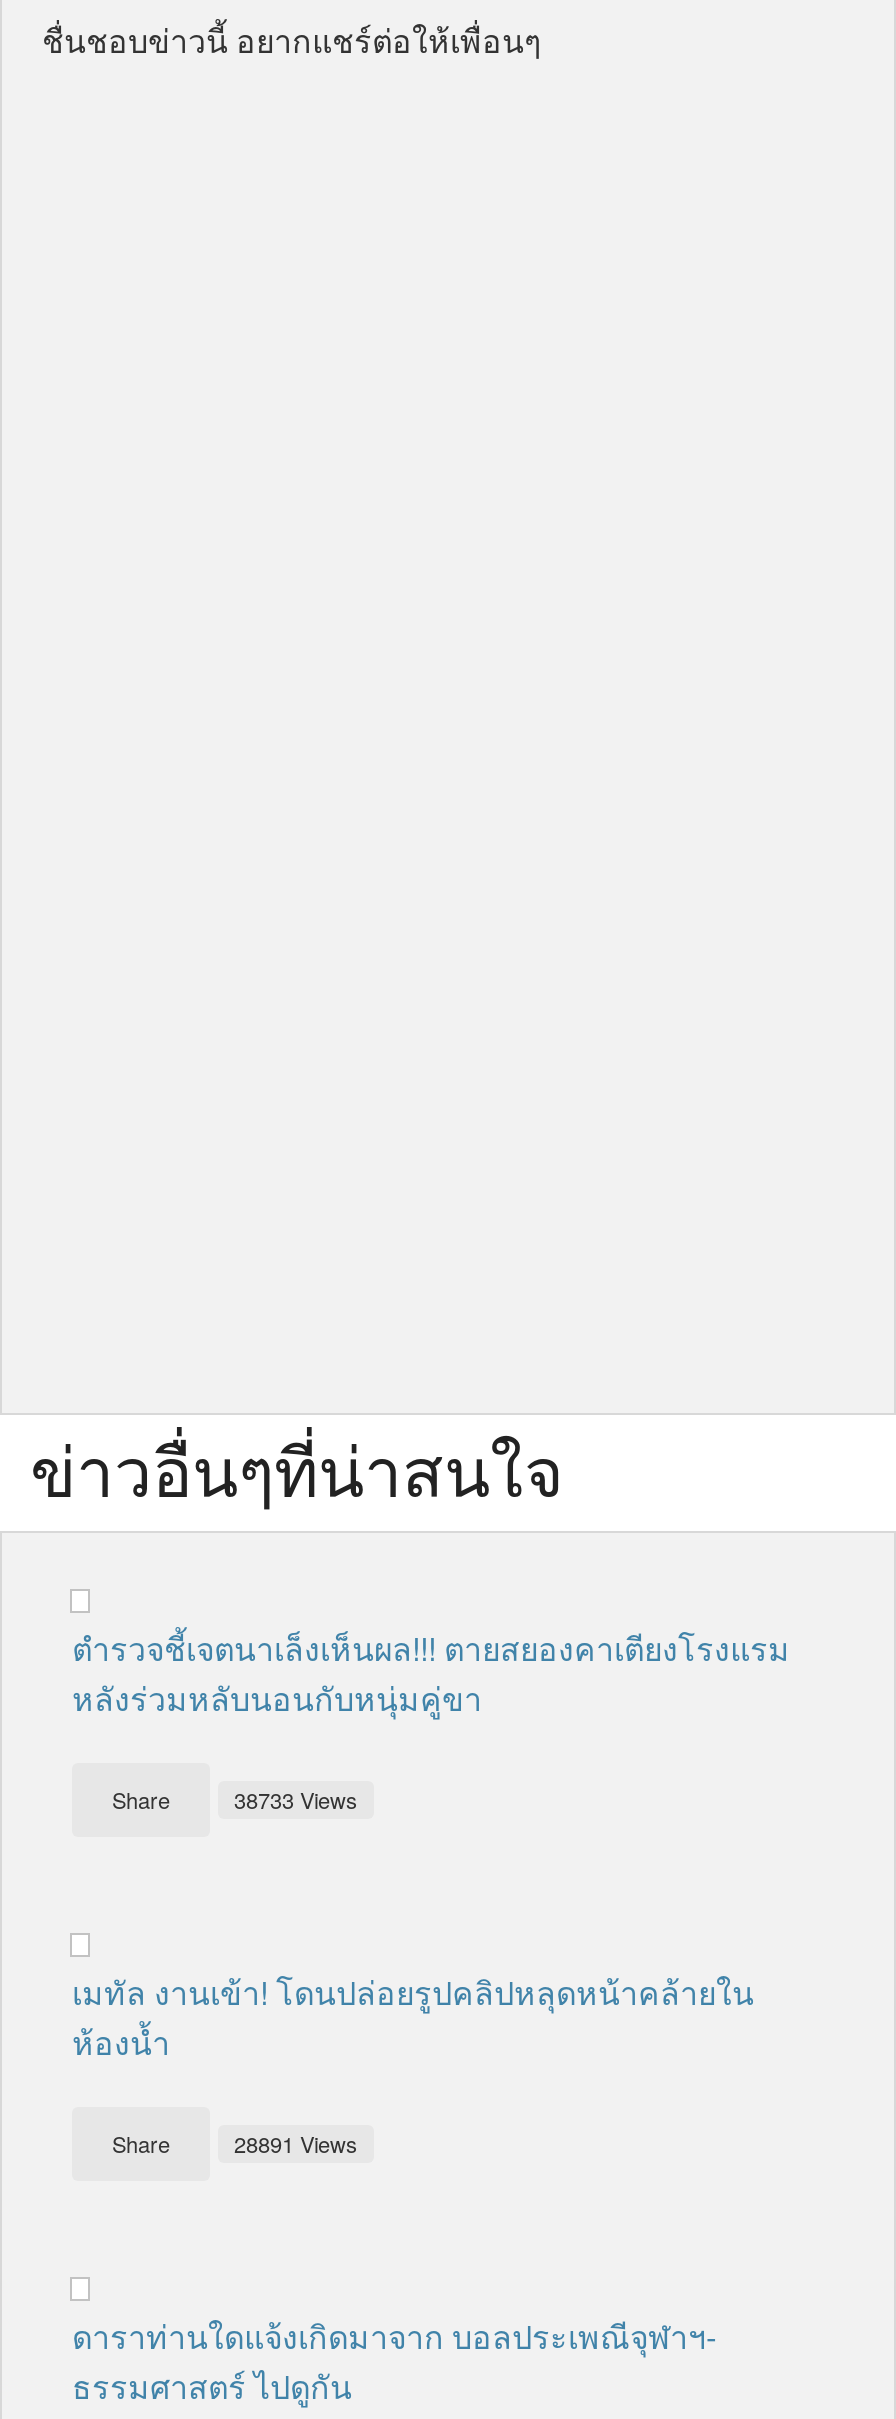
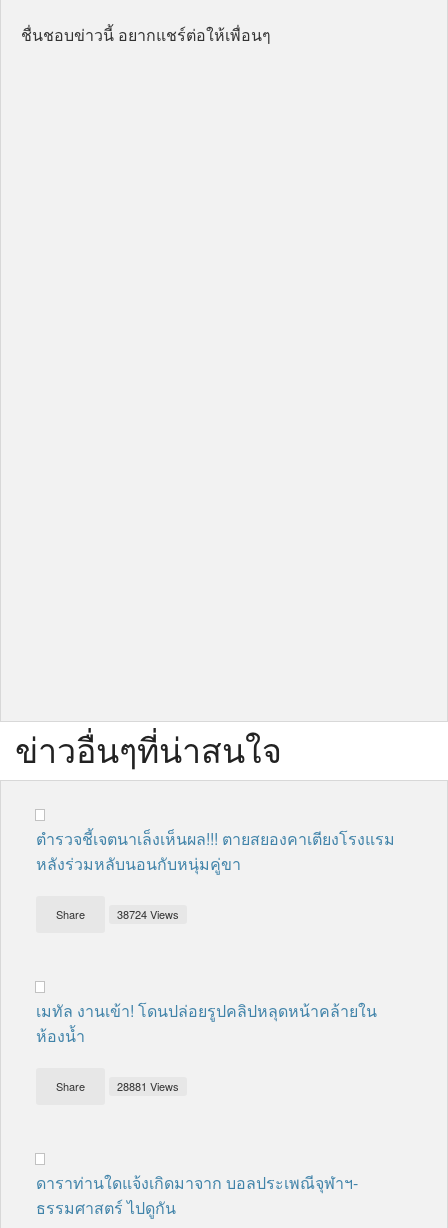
- Share 38733 Views
+ Share 38724 Views

- Share 28891 Views
+ Share 28881 Views
